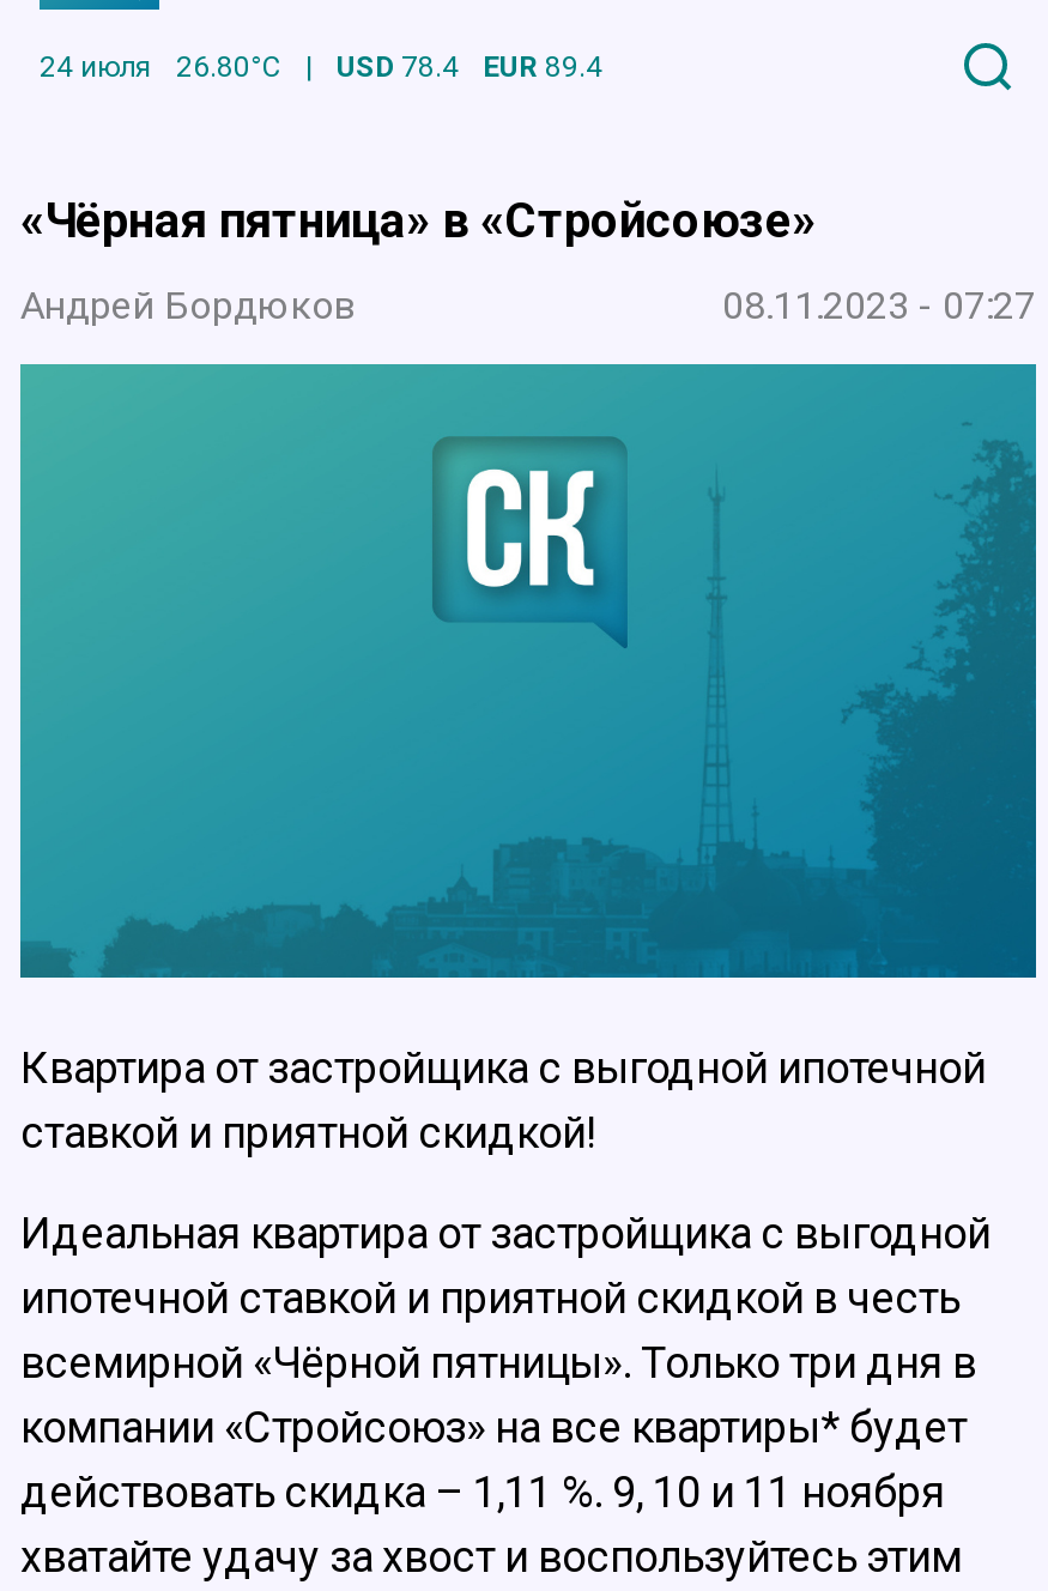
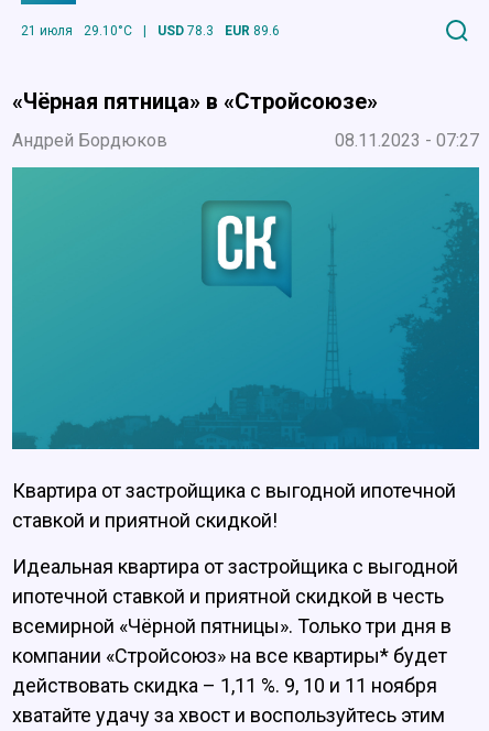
- 24 июля
- 26.80°C
+ 21 июля
+ 29.10°C

- USD 78.4
+ USD 78.3

- EUR 89.4
+ EUR 89.6
